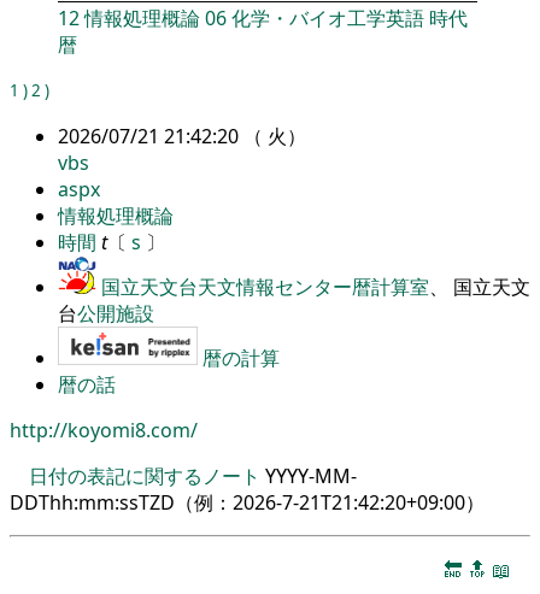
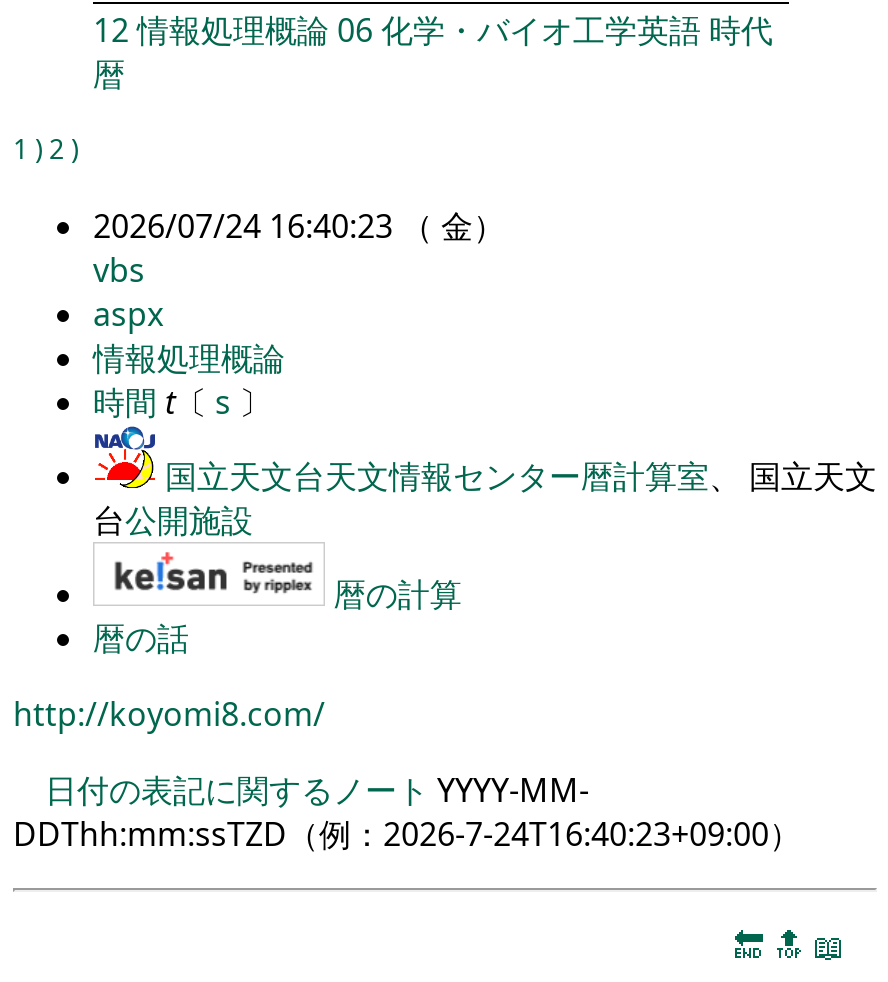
- 2026/07/21 21:42:20 （ 火）
+ 2026/07/24 16:40:23 （ 金）

- DDThh:mm:ssTZD（例：2026-7-21T21:42:20+09:00）
+ DDThh:mm:ssTZD（例：2026-7-24T16:40:23+09:00）
